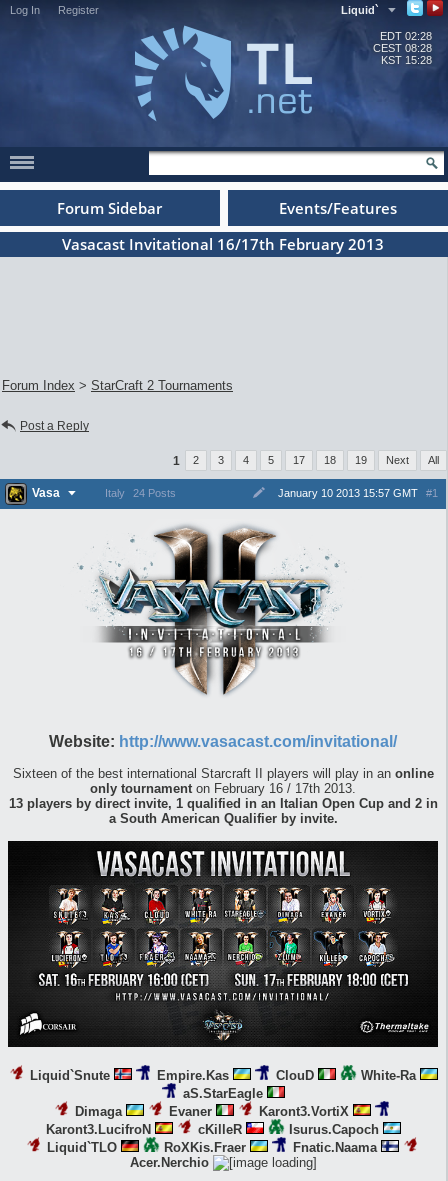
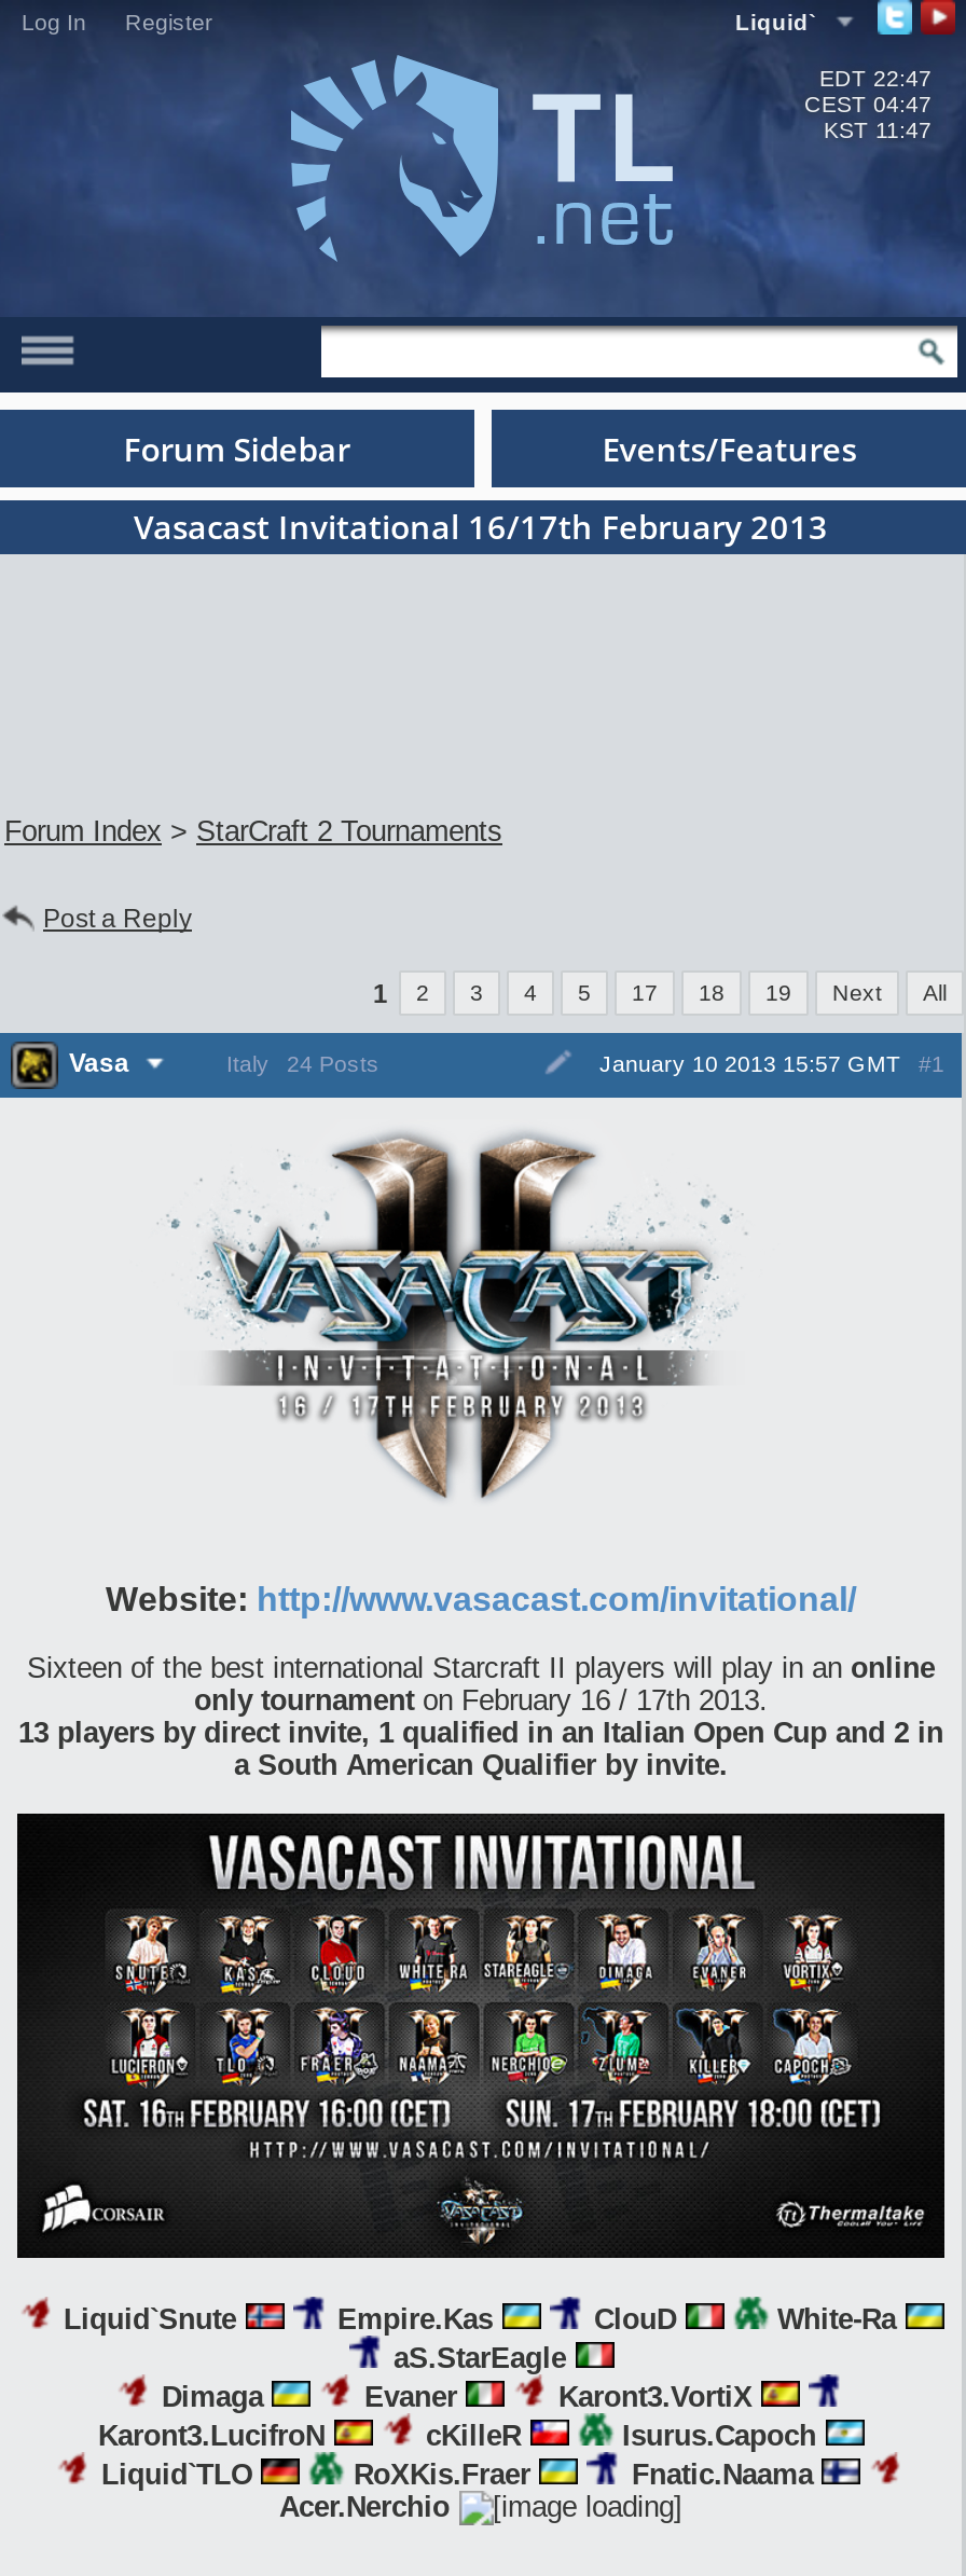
- EDT 02:28
+ EDT 22:47

- CEST 08:28
+ CEST 04:47

- KST 15:28
+ KST 11:47
